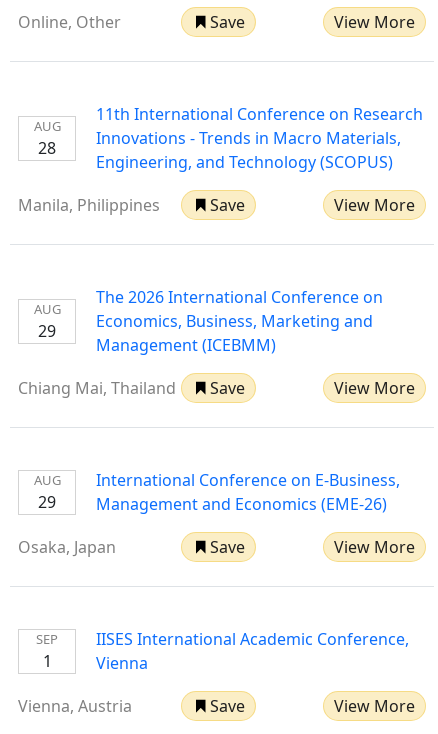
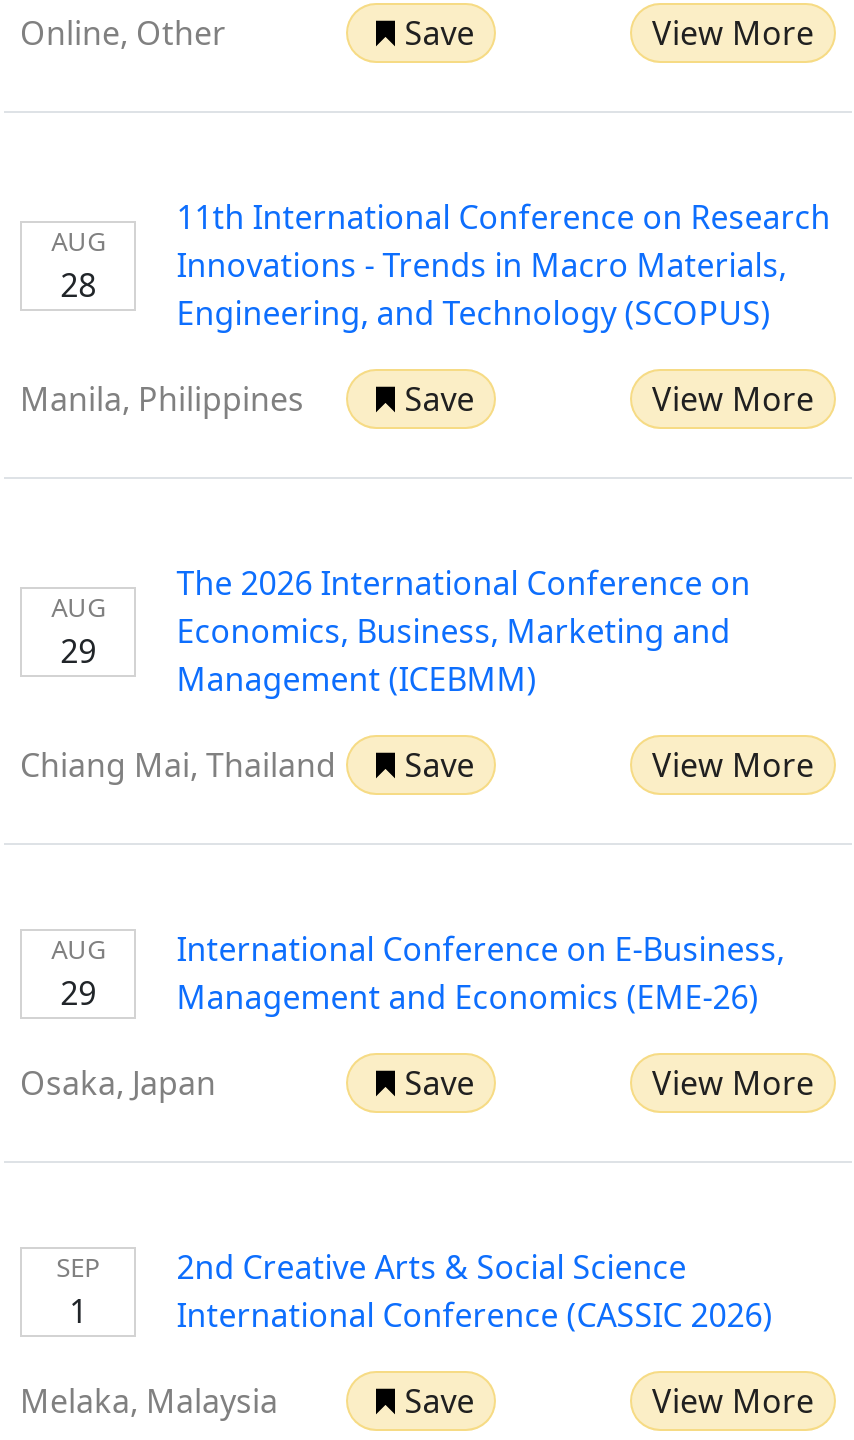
- IISES International Academic Conference,
- Vienna
+ 2nd Creative Arts & Social Science
+ International Conference (CASSIC 2026)

- Vienna, Austria
+ Melaka, Malaysia
